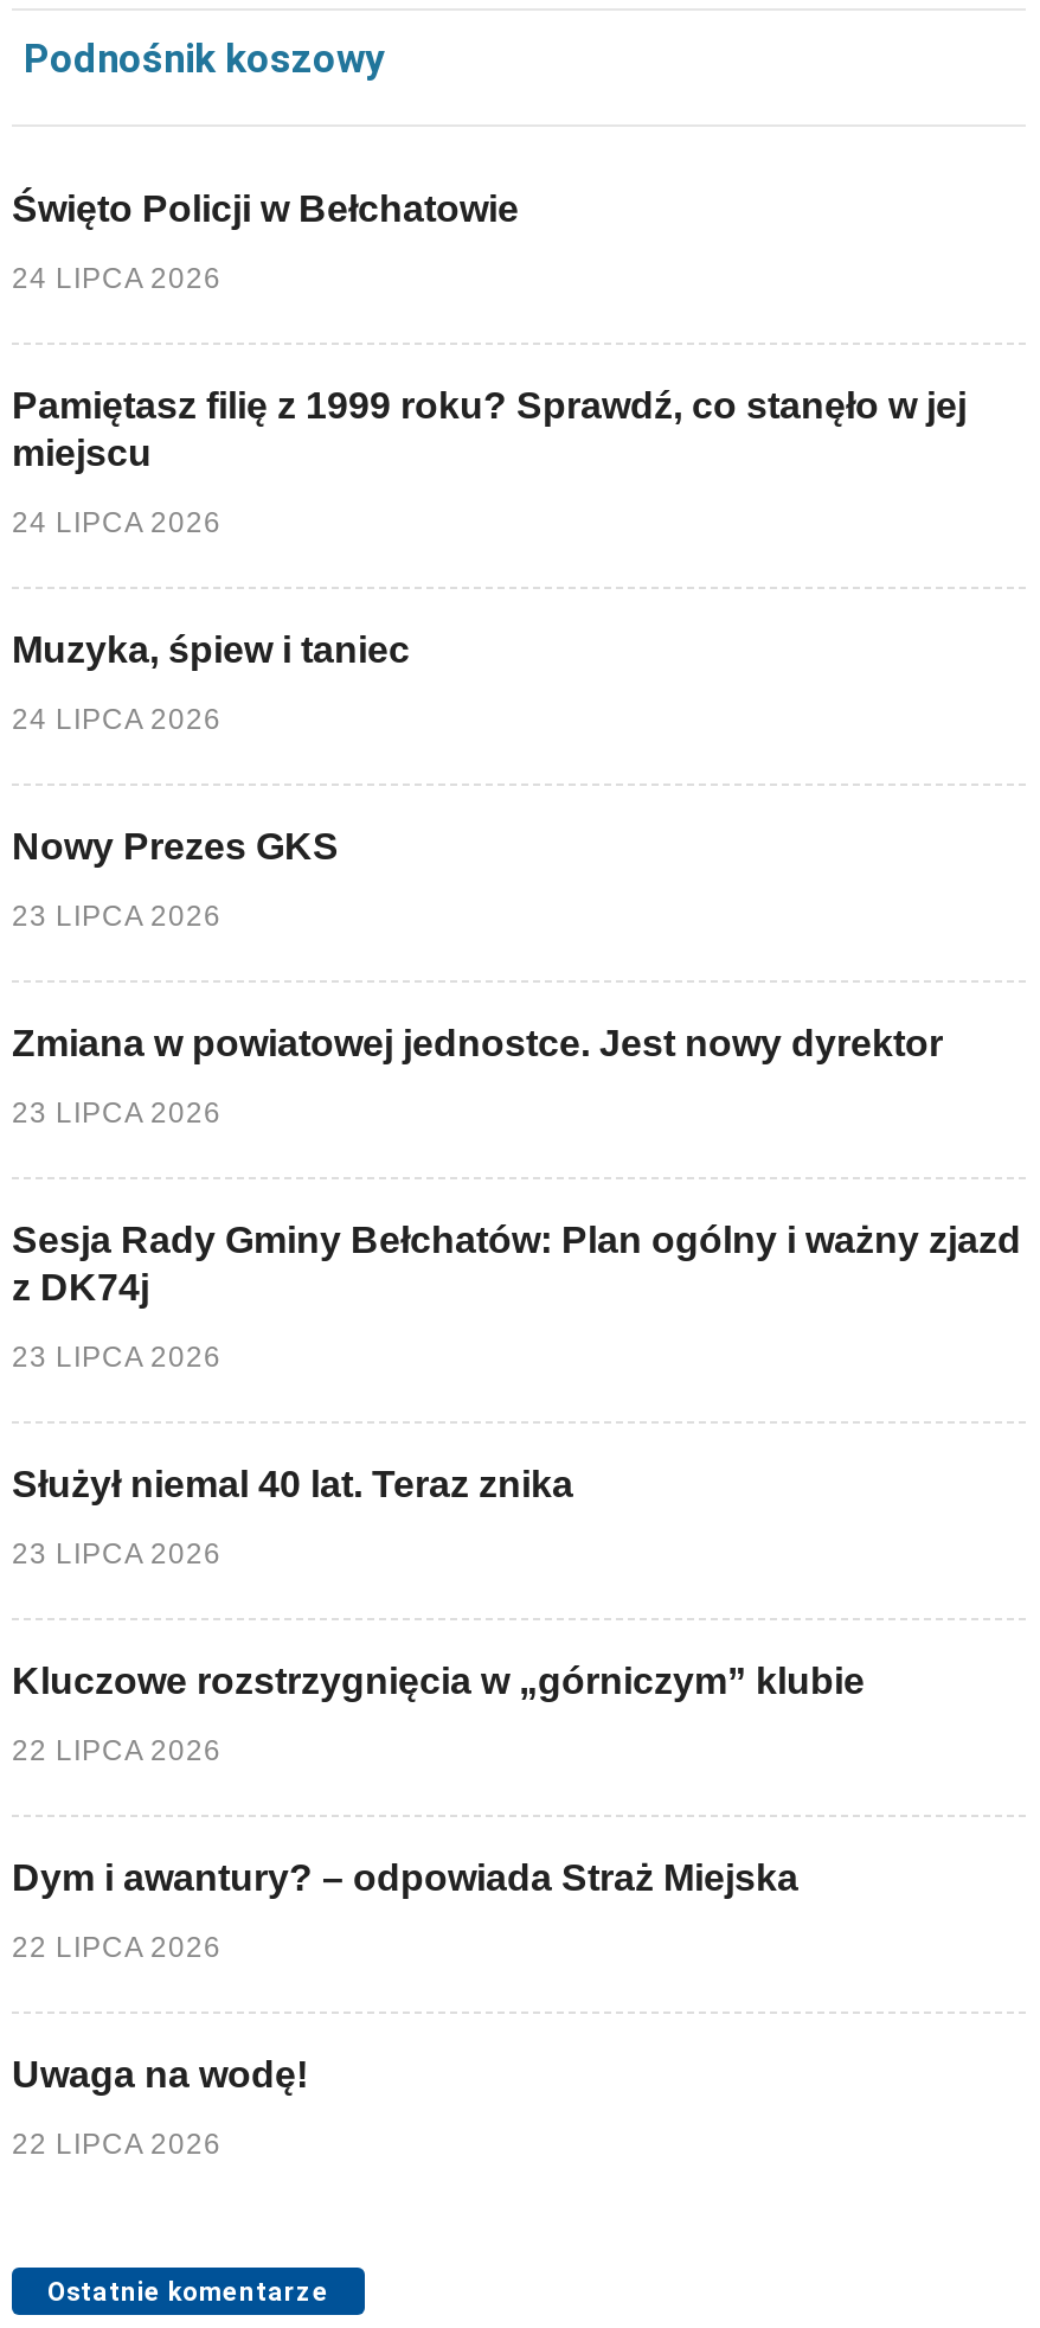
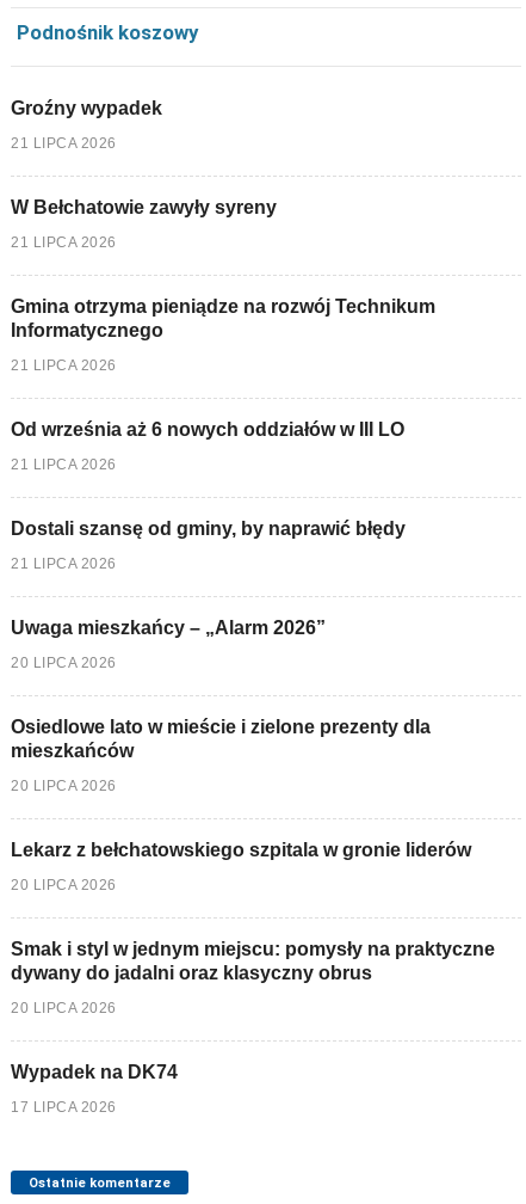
- Święto Policji w Bełchatowie
+ Groźny wypadek

- 24 LIPCA 2026
+ 21 LIPCA 2026

- Pamiętasz filię z 1999 roku? Sprawdź, co stanęło w jej
- miejscu
+ W Bełchatowie zawyły syreny

- 24 LIPCA 2026
+ 21 LIPCA 2026

- Muzyka, śpiew i taniec
+ Gmina otrzyma pieniądze na rozwój Technikum
+ Informatycznego

- 24 LIPCA 2026
+ 21 LIPCA 2026

- Nowy Prezes GKS
+ Od września aż 6 nowych oddziałów w III LO

- 23 LIPCA 2026
+ 21 LIPCA 2026

- Zmiana w powiatowej jednostce. Jest nowy dyrektor
+ Dostali szansę od gminy, by naprawić błędy

- 23 LIPCA 2026
+ 21 LIPCA 2026

- Sesja Rady Gminy Bełchatów: Plan ogólny i ważny zjazd
- z DK74j
+ Uwaga mieszkańcy – „Alarm 2026”

- 23 LIPCA 2026
+ 20 LIPCA 2026

- Służył niemal 40 lat. Teraz znika
+ Osiedlowe lato w mieście i zielone prezenty dla
+ mieszkańców

- 23 LIPCA 2026
+ 20 LIPCA 2026

- Kluczowe rozstrzygnięcia w „górniczym” klubie
+ Lekarz z bełchatowskiego szpitala w gronie liderów

- 22 LIPCA 2026
+ 20 LIPCA 2026

- Dym i awantury? – odpowiada Straż Miejska
+ Smak i styl w jednym miejscu: pomysły na praktyczne
+ dywany do jadalni oraz klasyczny obrus

- 22 LIPCA 2026
+ 20 LIPCA 2026

- Uwaga na wodę!
+ Wypadek na DK74

- 22 LIPCA 2026
+ 17 LIPCA 2026
